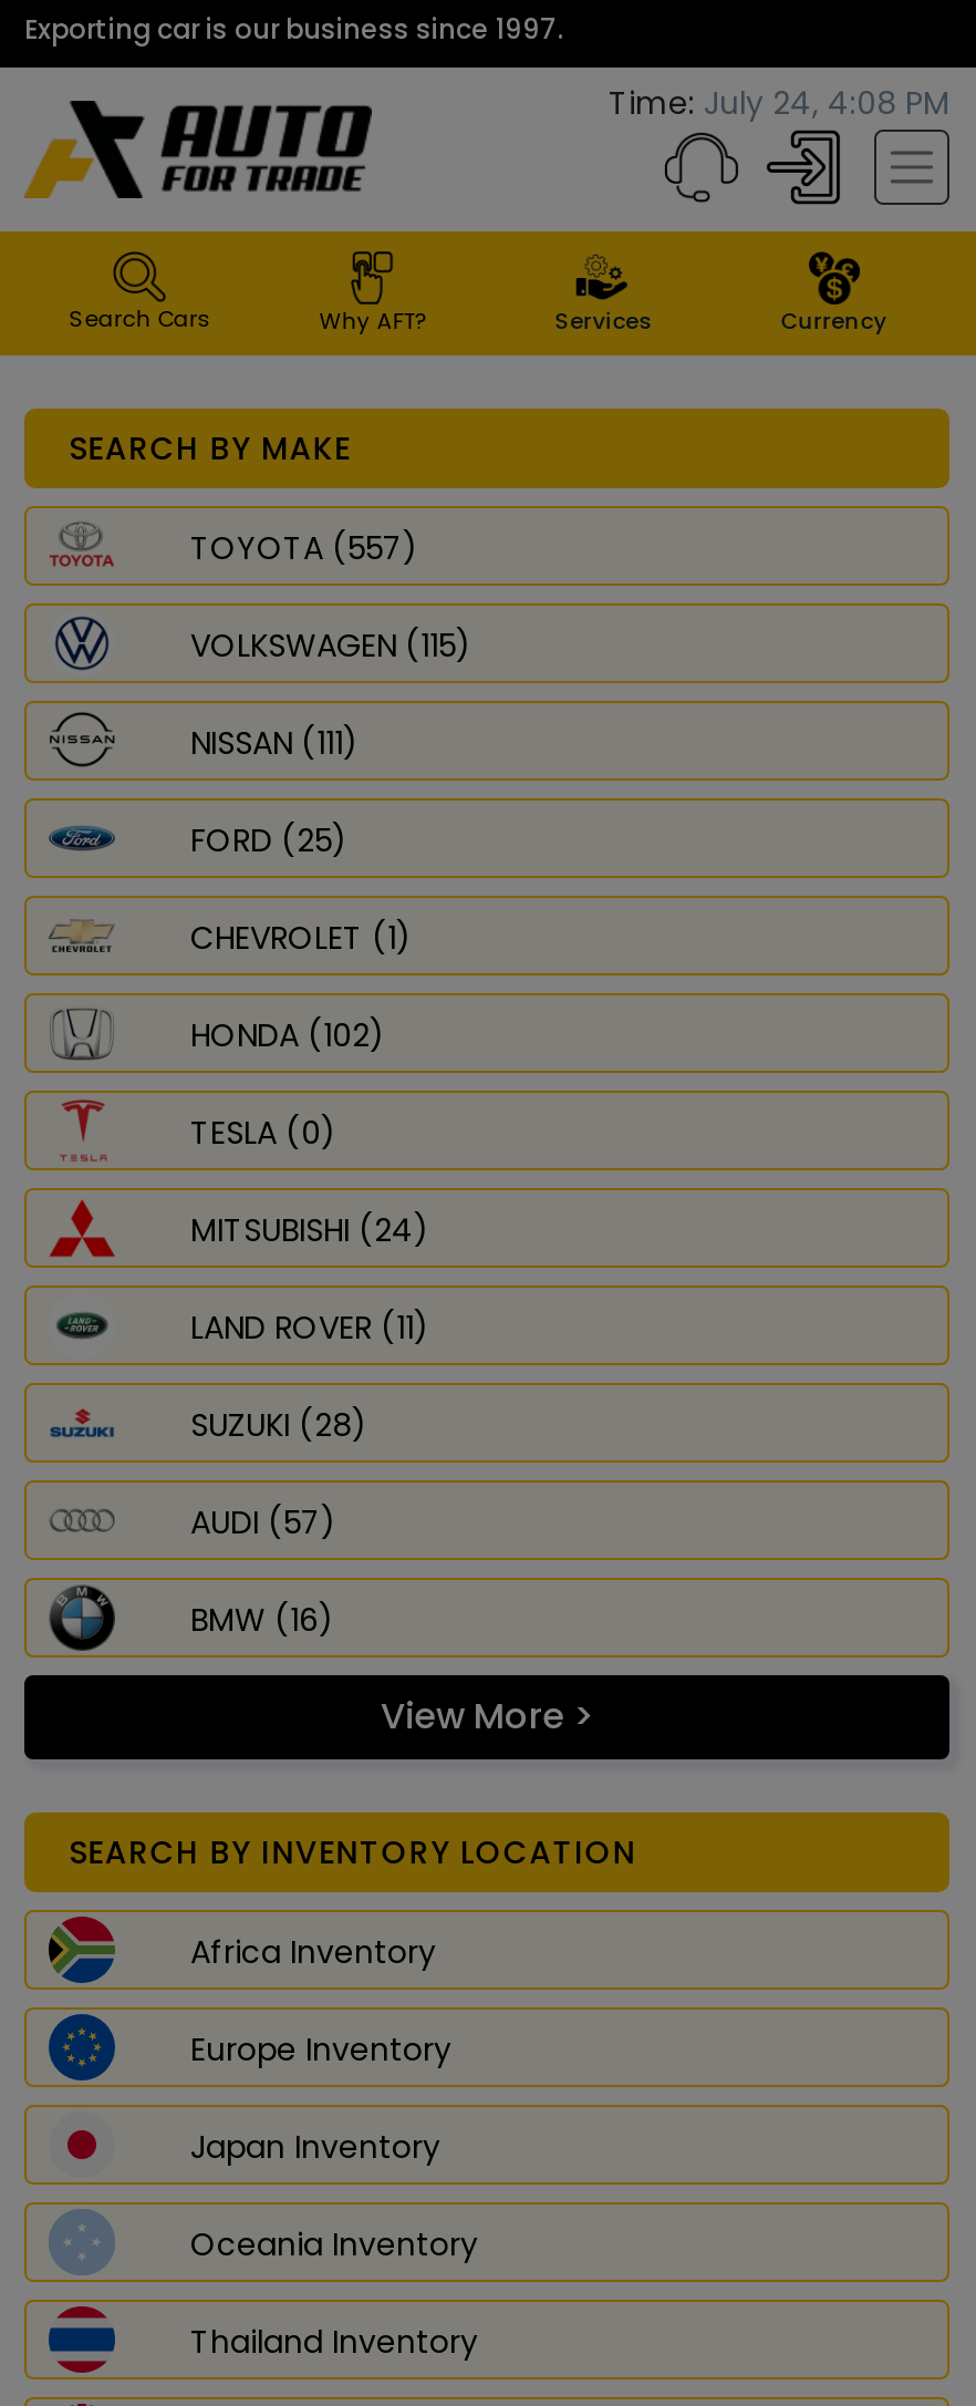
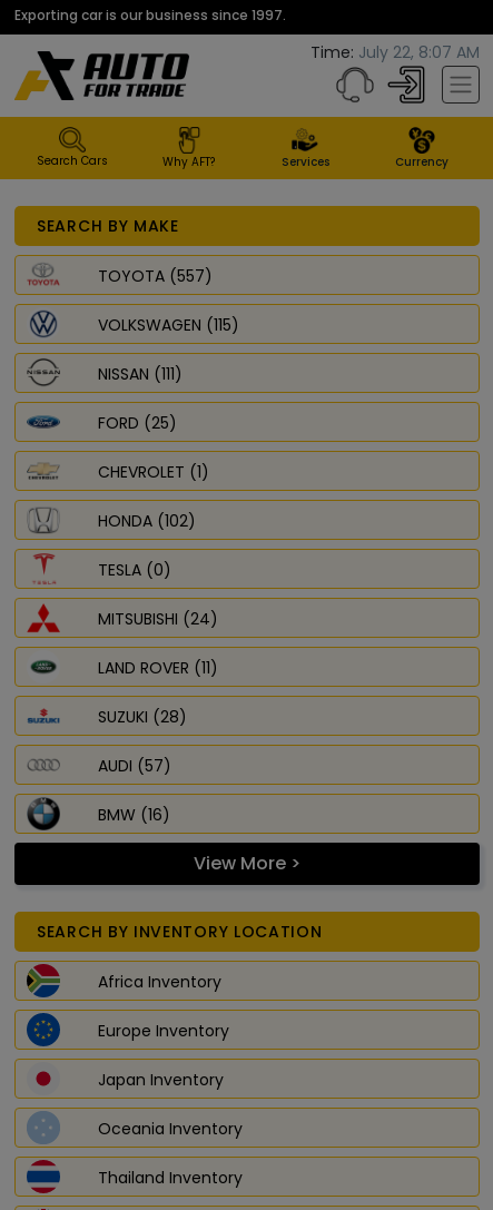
- Time: July 24, 4:08 PM
+ Time: July 22, 8:07 AM
